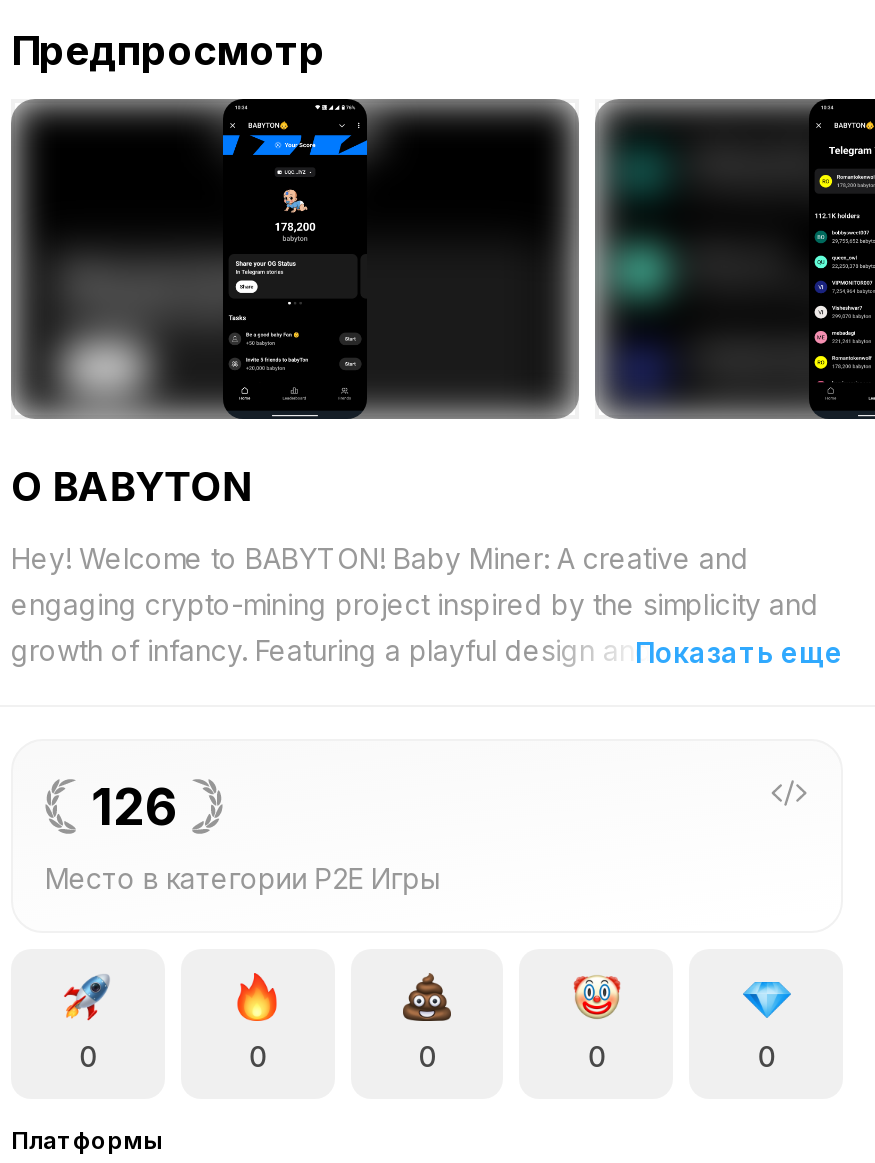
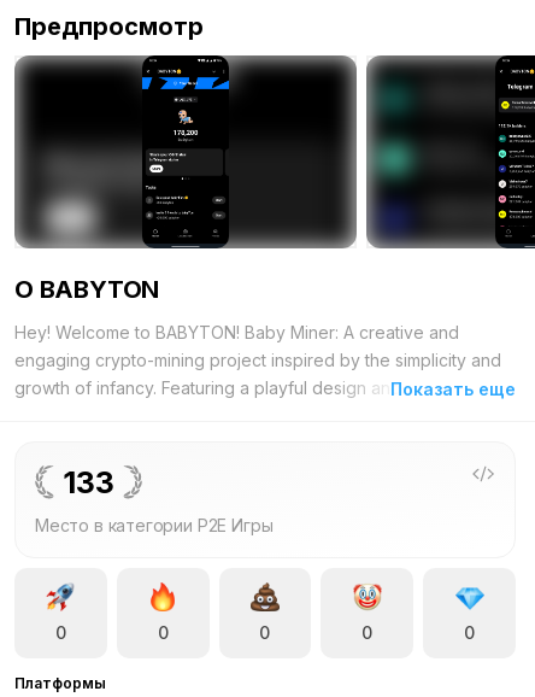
- 126
+ 133
